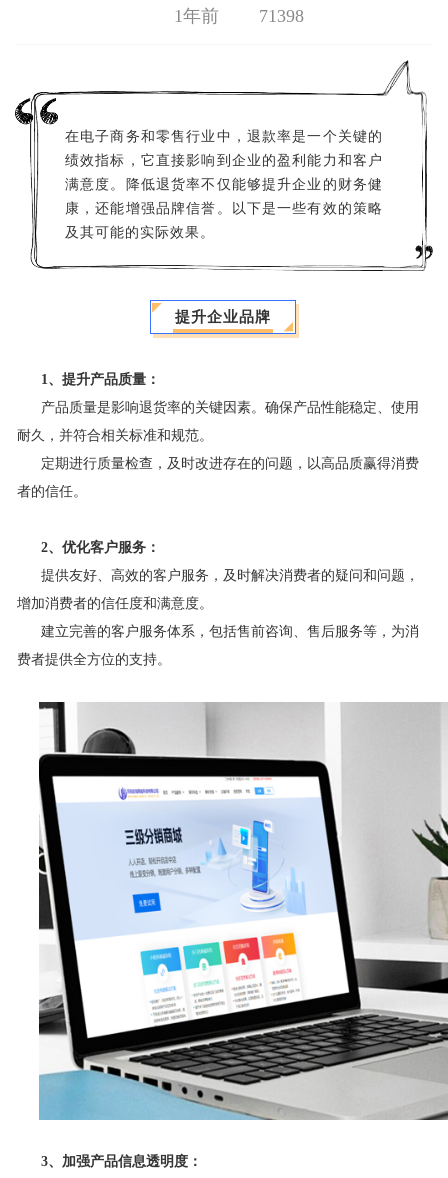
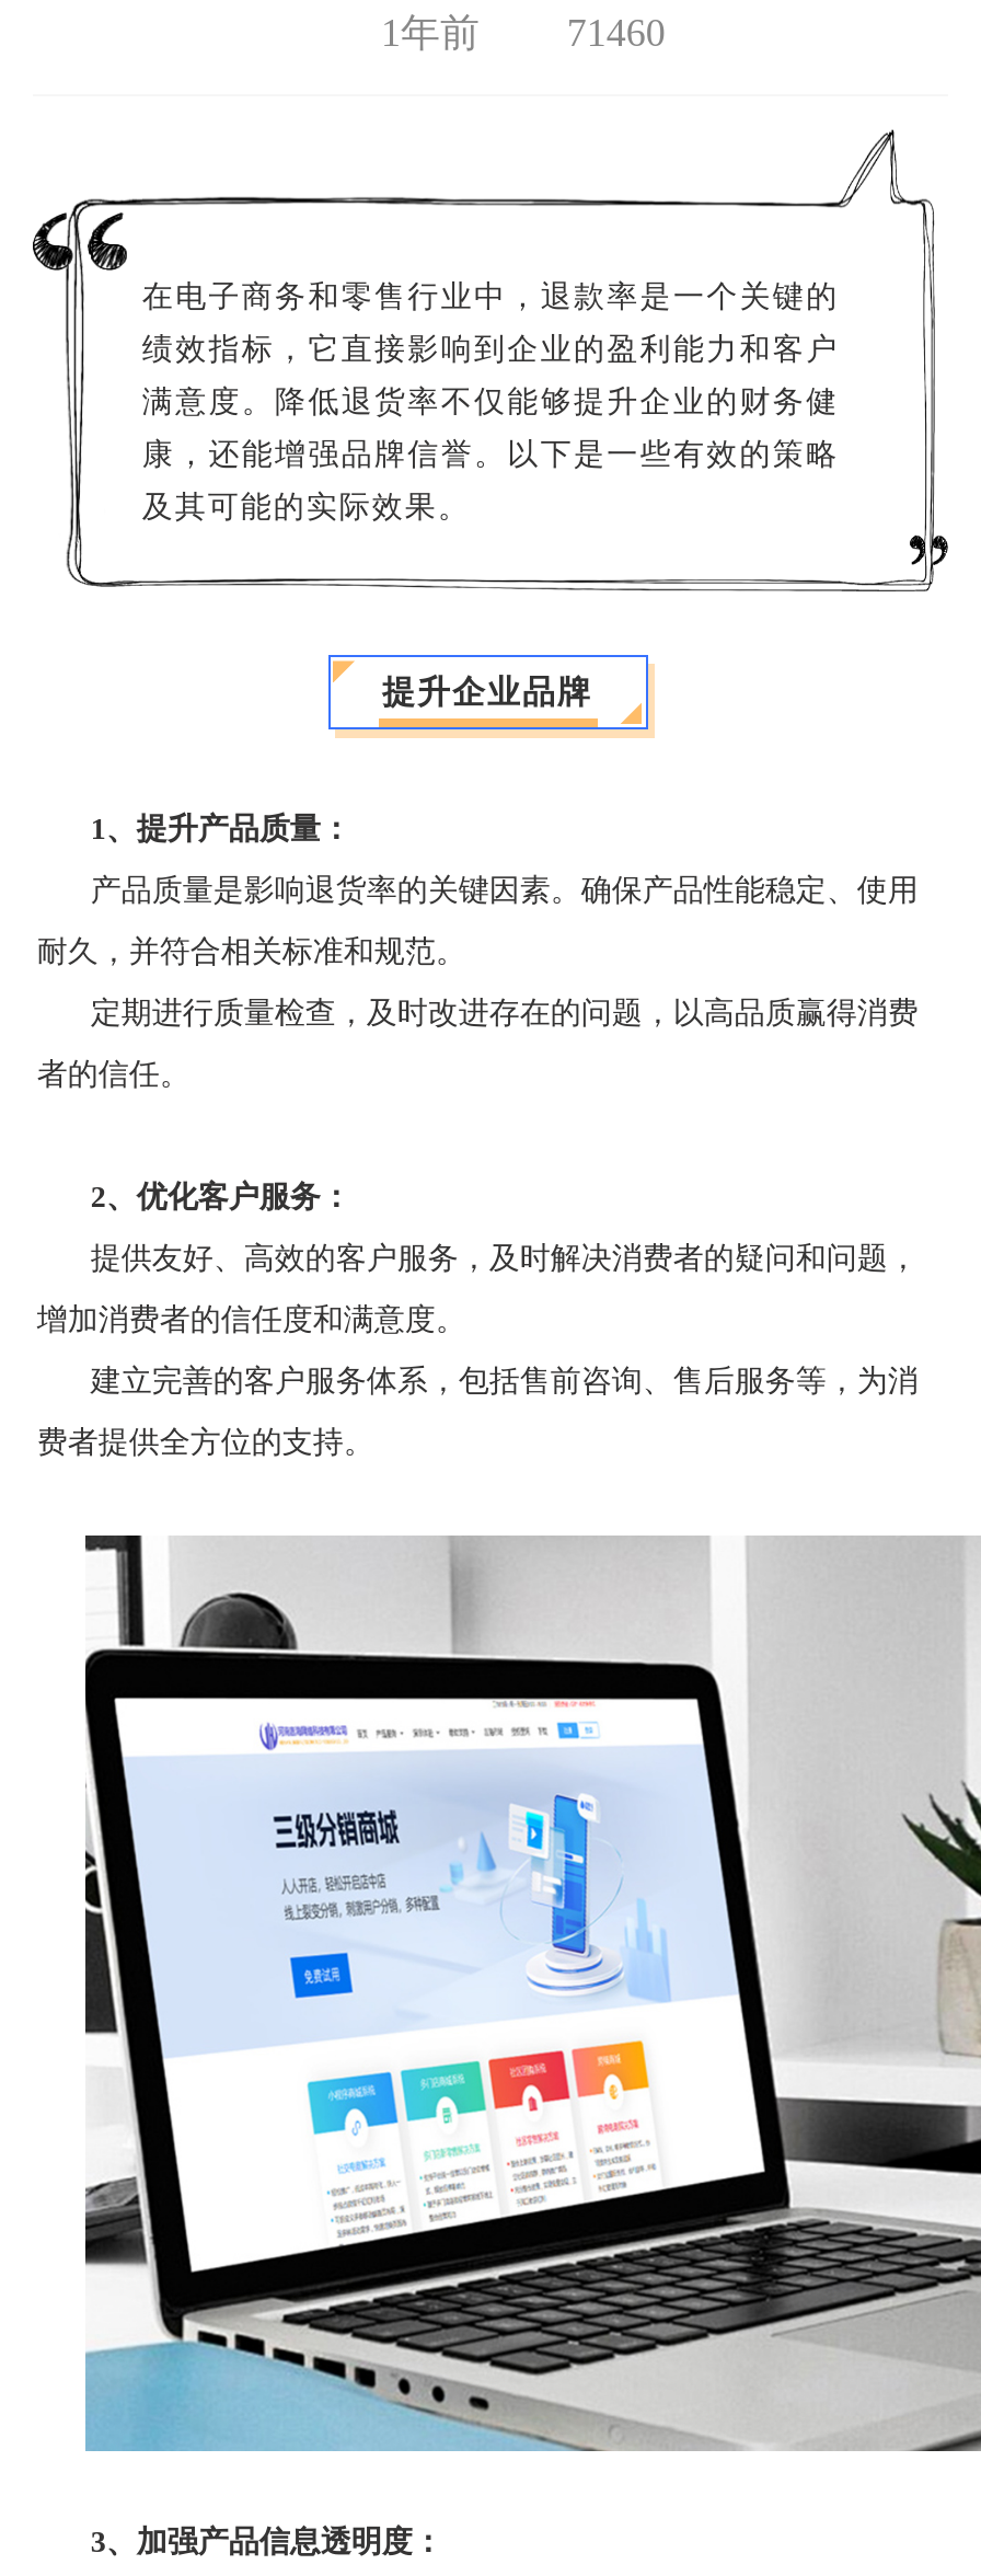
- 1年前 71398
+ 1年前 71460
